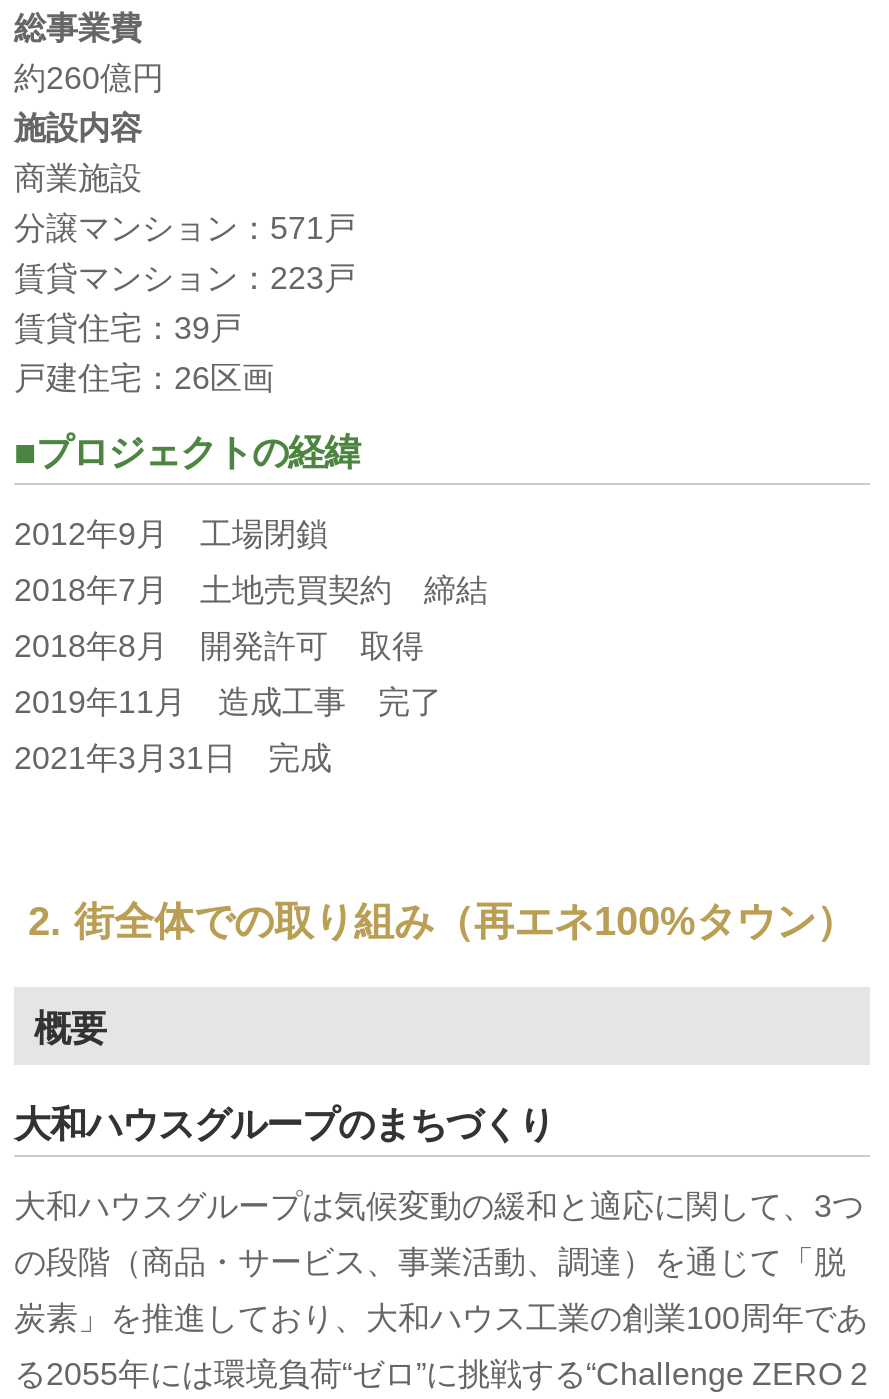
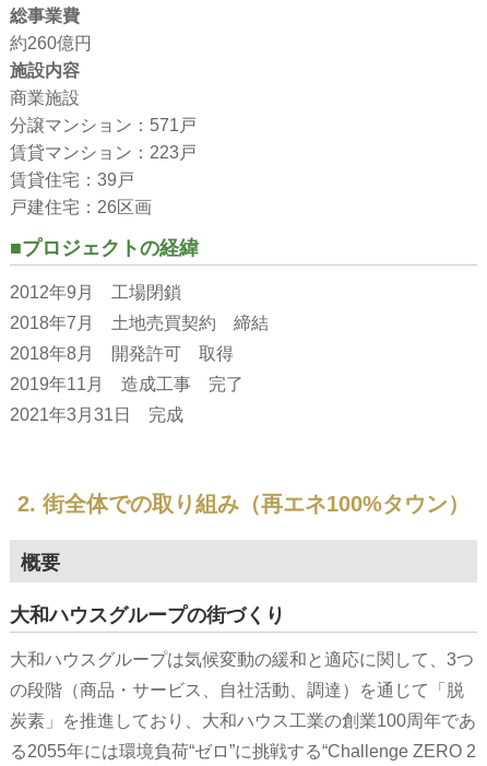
- ⼤和ハウスグループのまちづくり
+ ⼤和ハウスグループの街づくり

- の段階（商品・サービス、事業活動、調達）を通じて「脱
+ の段階（商品・サービス、自社活動、調達）を通じて「脱
